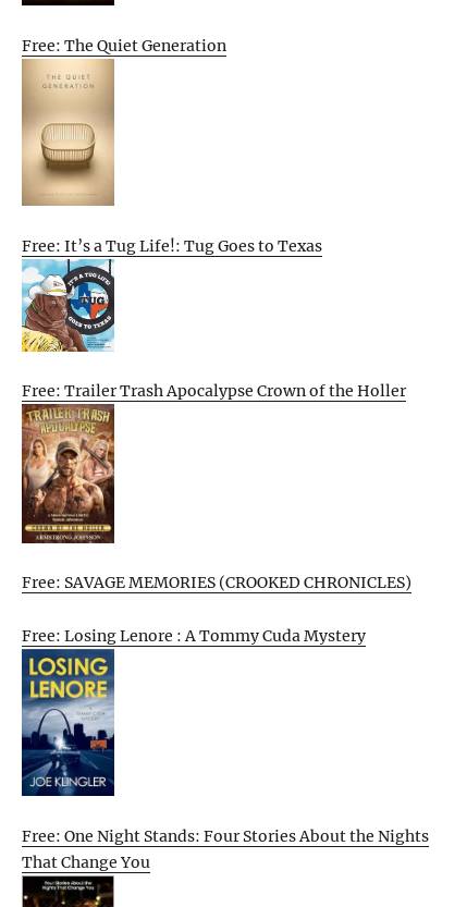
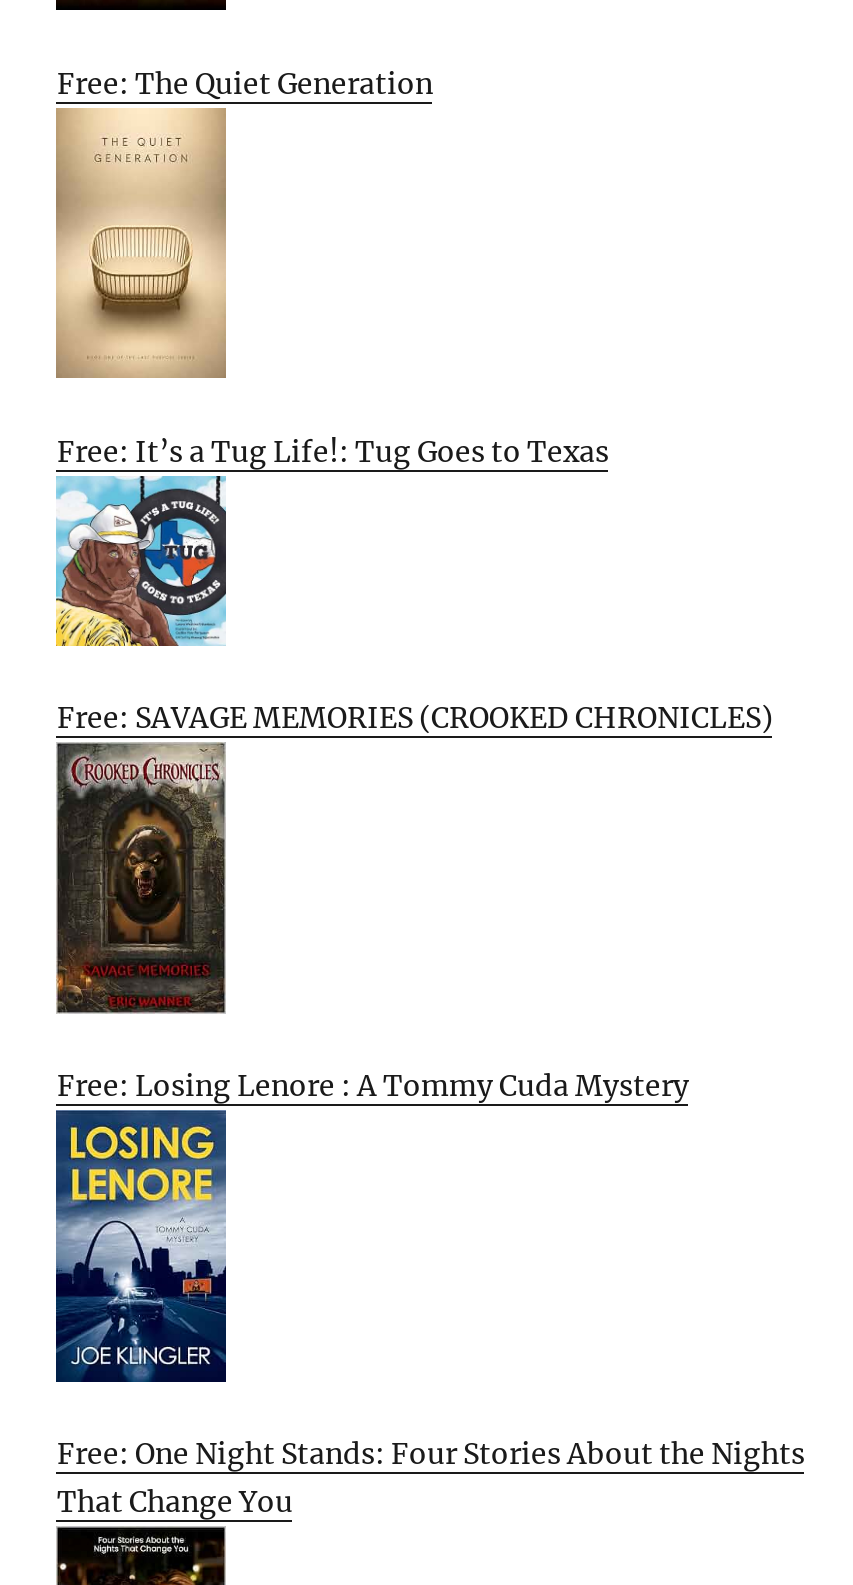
- Free: Trailer Trash Apocalypse Crown of the Holler

- [image]
+ [image]

moved up: Free: SAVAGE MEMORIES (CROOKED CHRONICLES)
